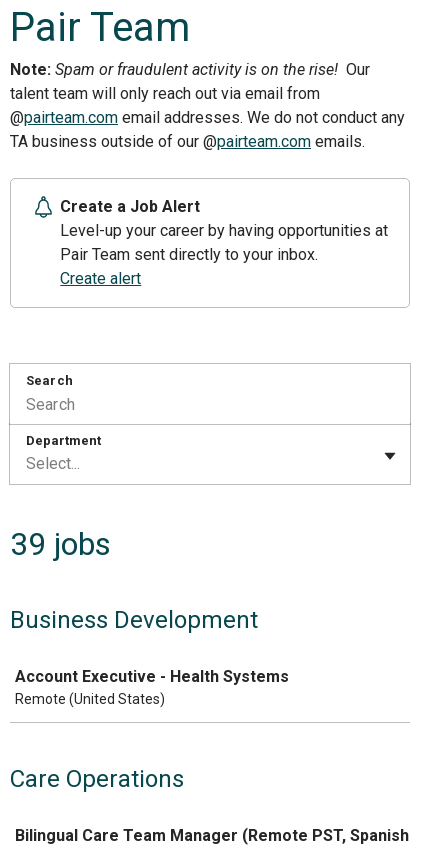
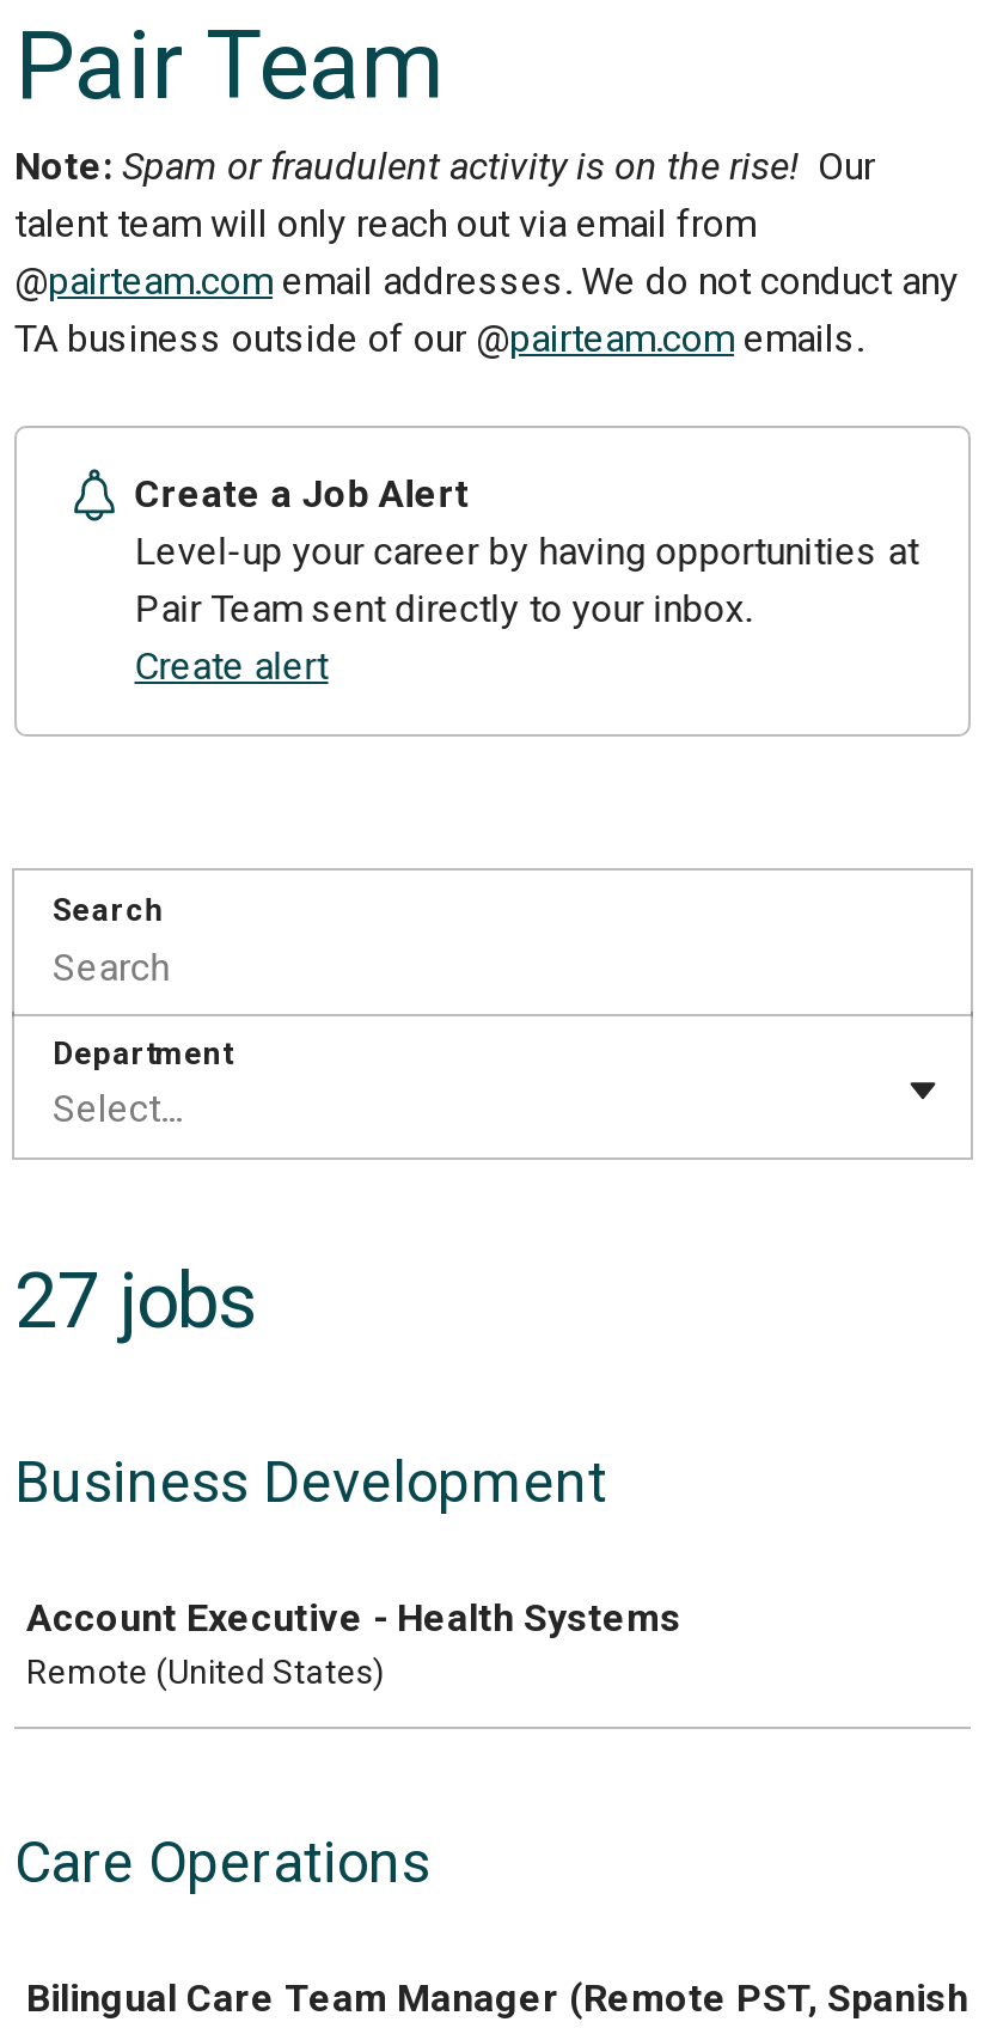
- 39 jobs
+ 27 jobs
